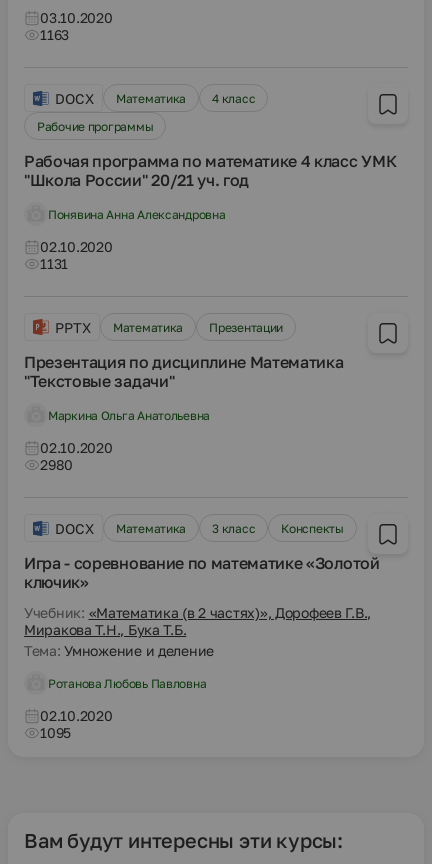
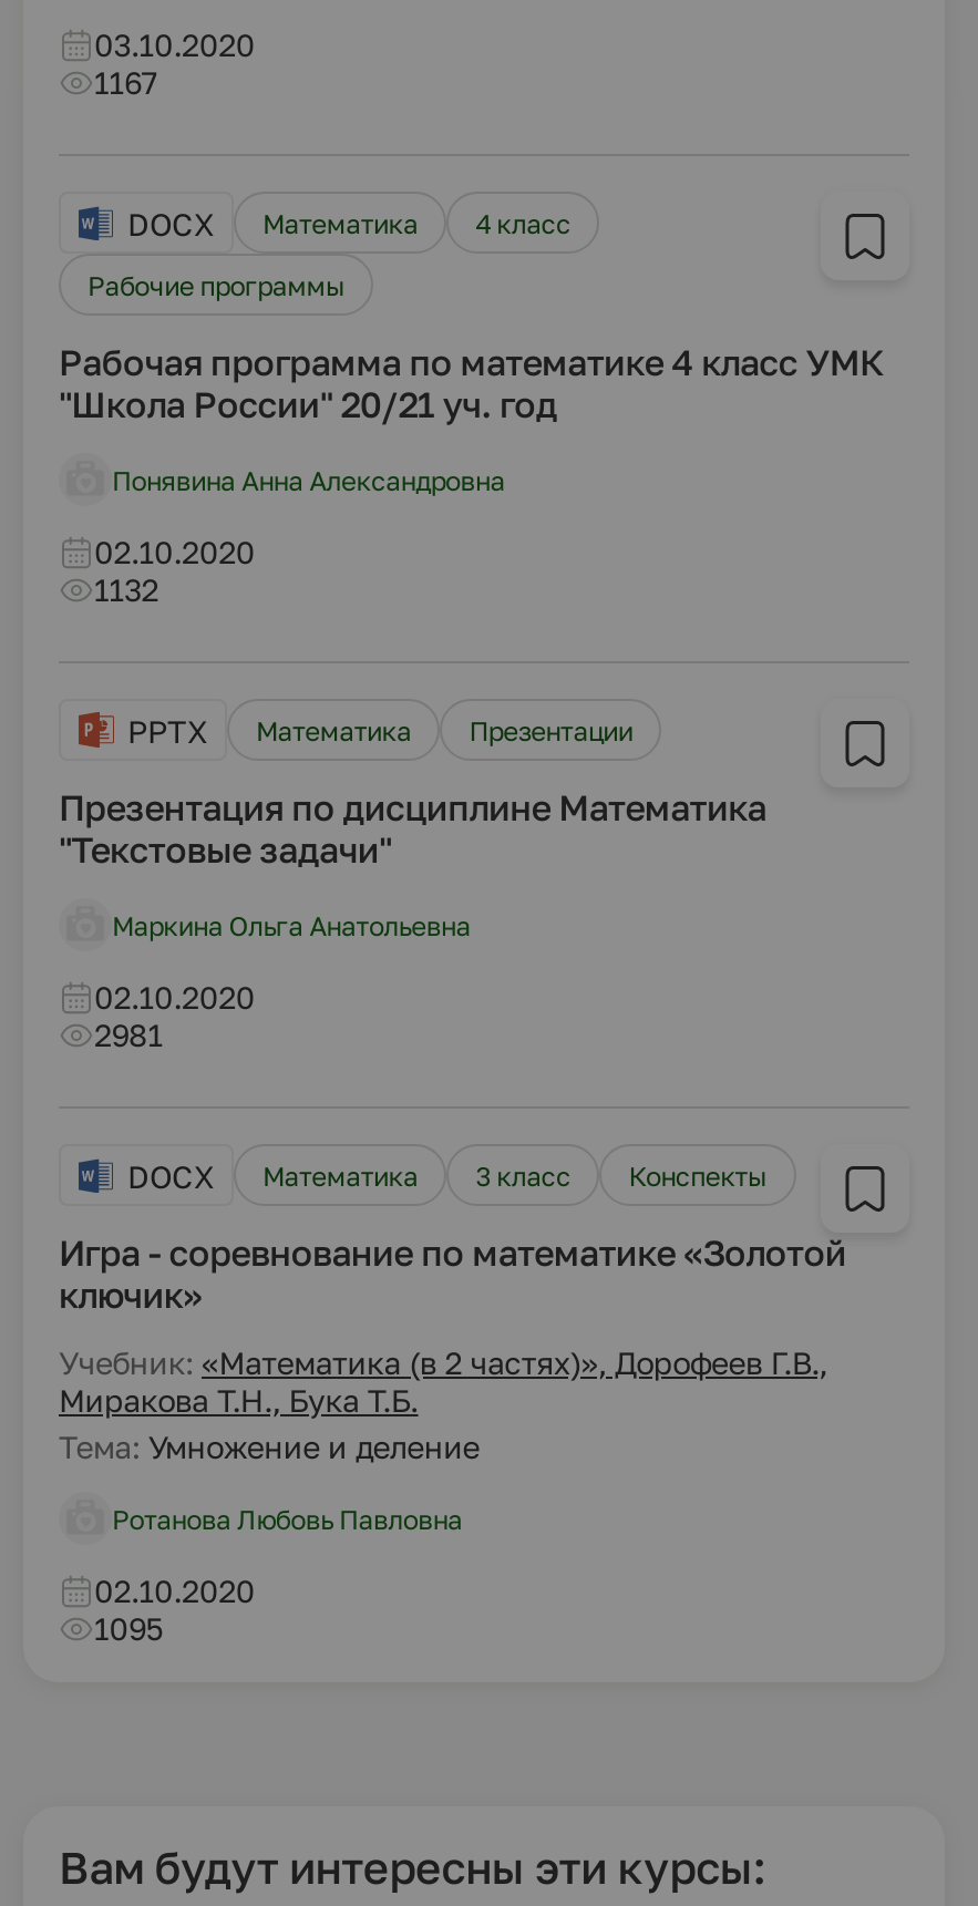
- 1163
+ 1167

- 1131
+ 1132

- 2980
+ 2981
